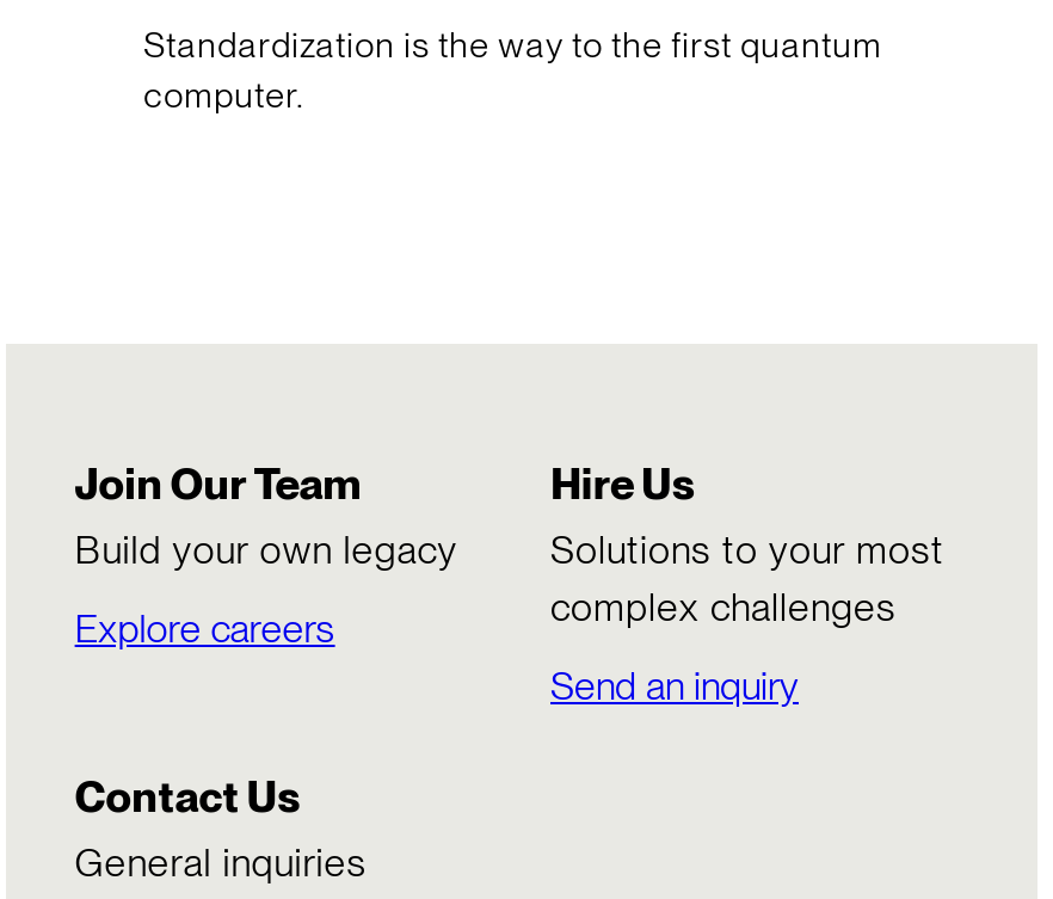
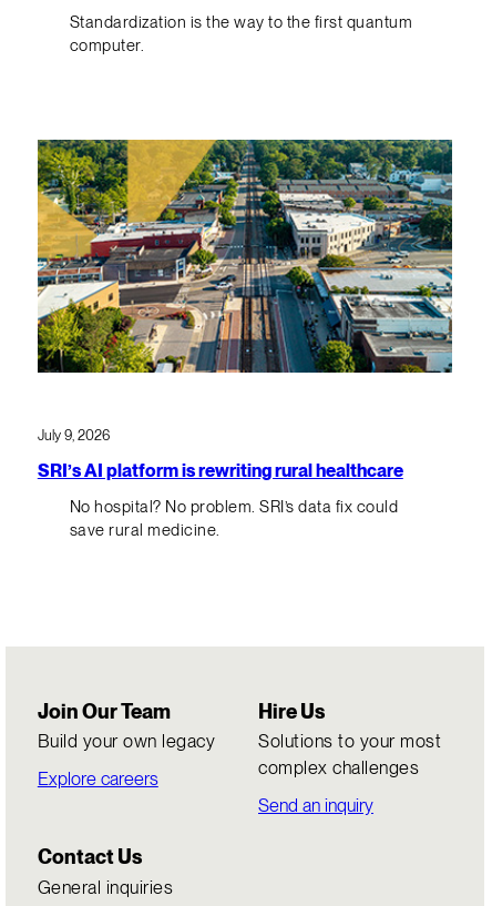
+ [image]

+ July 9, 2026
+ SRI’s AI platform is rewriting rural healthcare
+ No hospital? No problem. SRI’s data fix could
+ save rural medicine.
